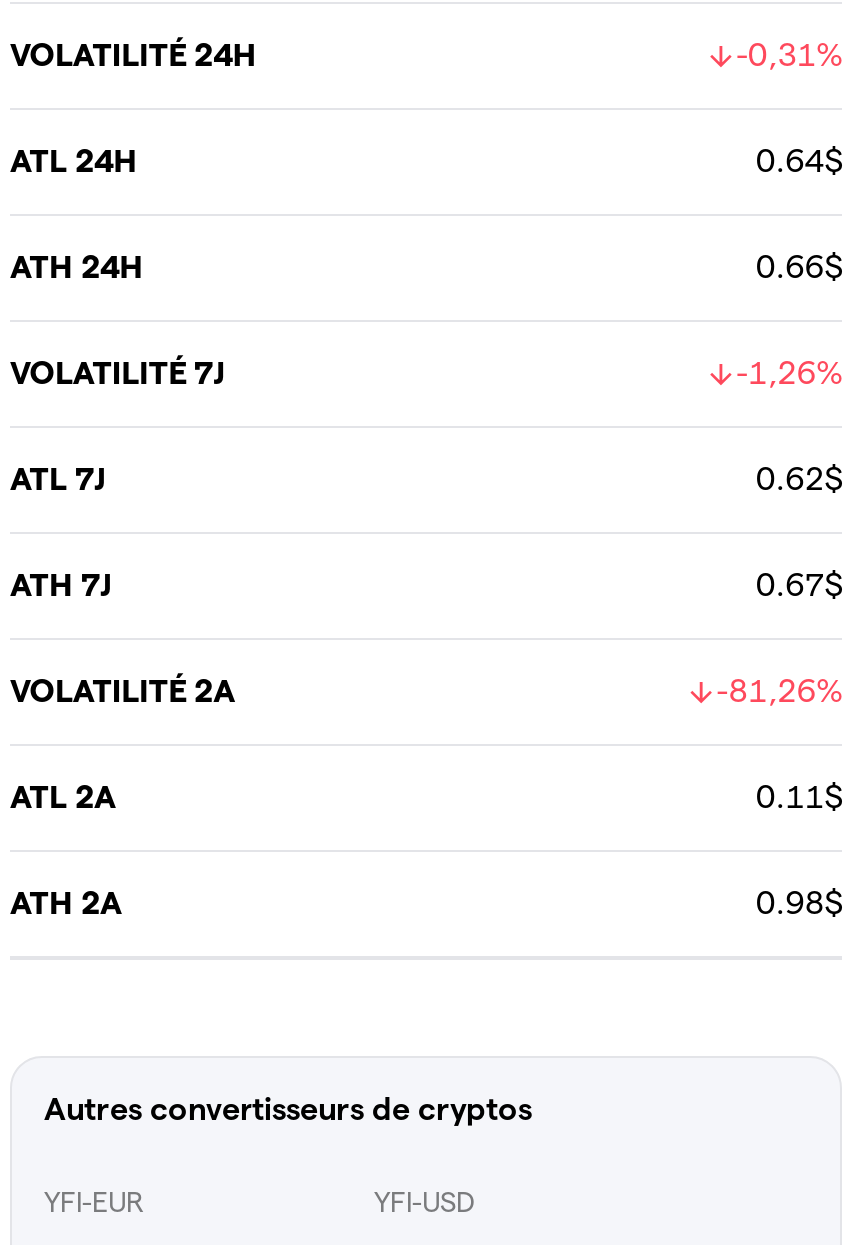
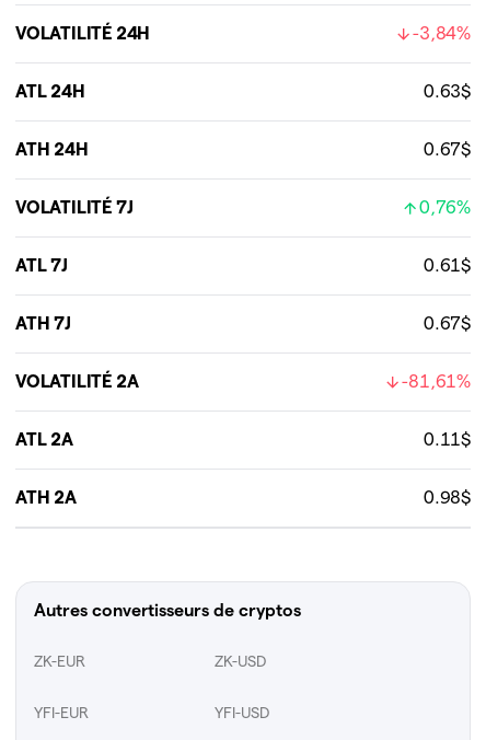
- -0,31%
+ -3,84%

- 0.64$
+ 0.63$

- 0.66$
+ 0.67$

- -1,26%
+ 0,76%

- 0.62$
+ 0.61$

- -81,26%
+ -81,61%

+ ZK-EUR
+ ZK-USD
